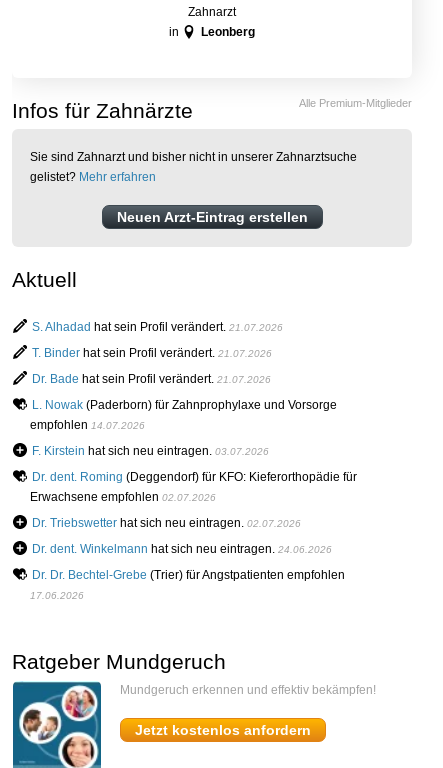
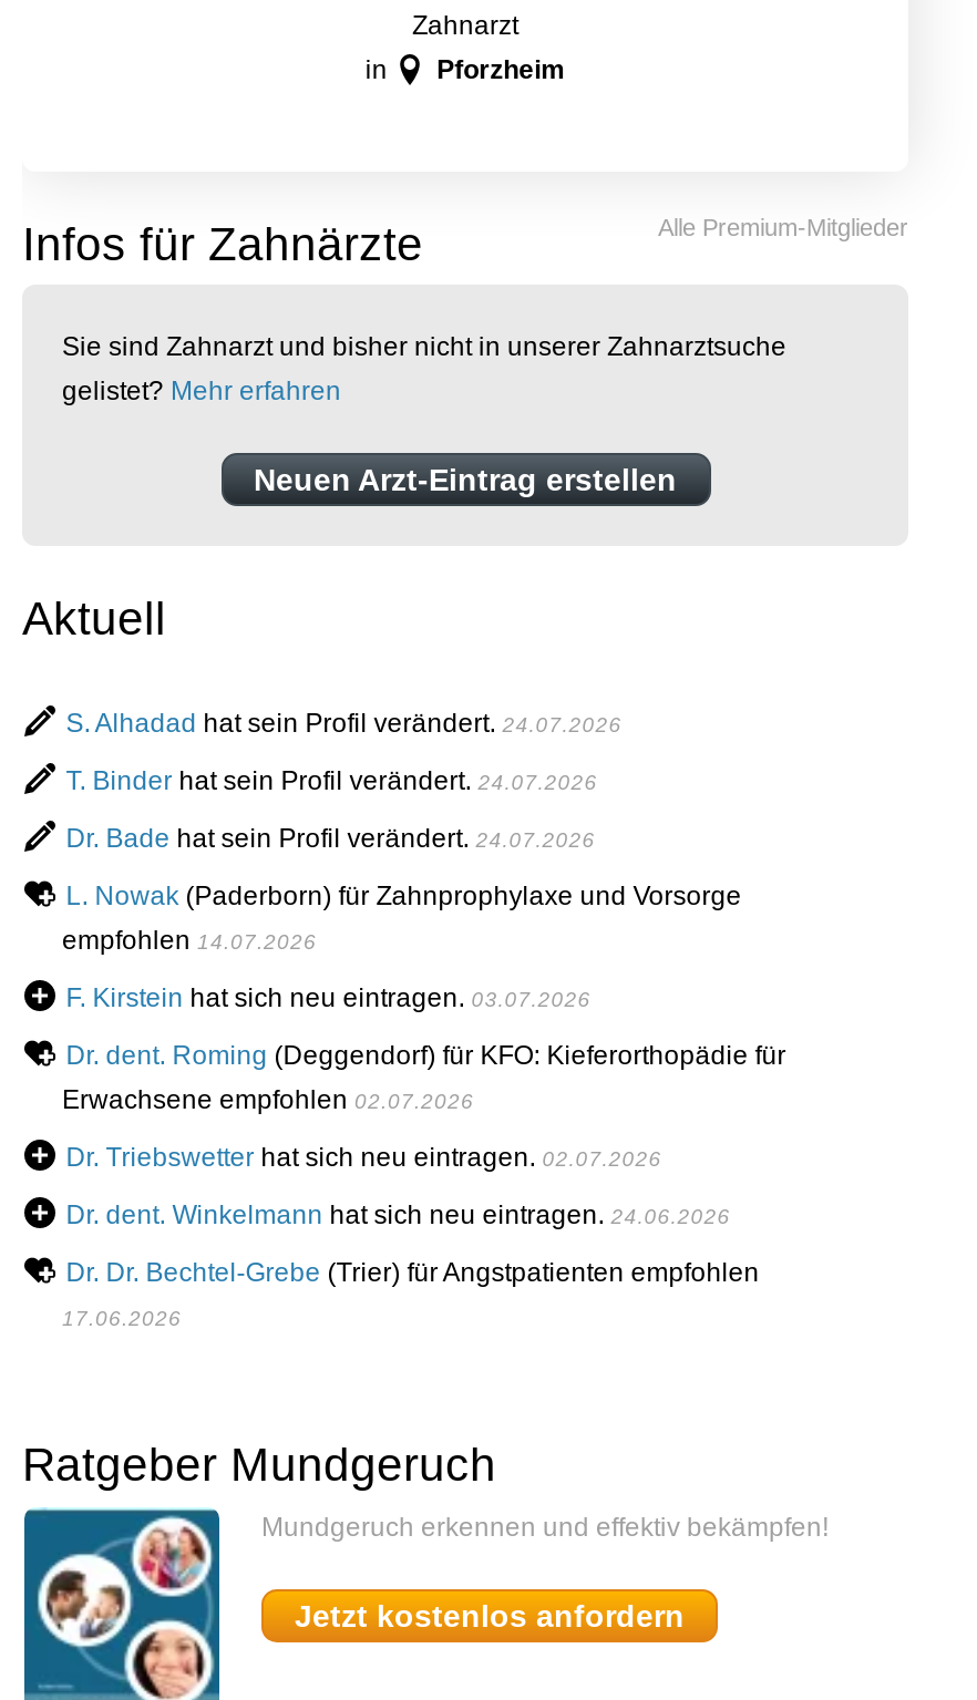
- Leonberg
+ Pforzheim

- S. Alhadad hat sein Profil verändert. 21.07.2026
+ S. Alhadad hat sein Profil verändert. 24.07.2026

- T. Binder hat sein Profil verändert. 21.07.2026
+ T. Binder hat sein Profil verändert. 24.07.2026

- Dr. Bade hat sein Profil verändert. 21.07.2026
+ Dr. Bade hat sein Profil verändert. 24.07.2026
